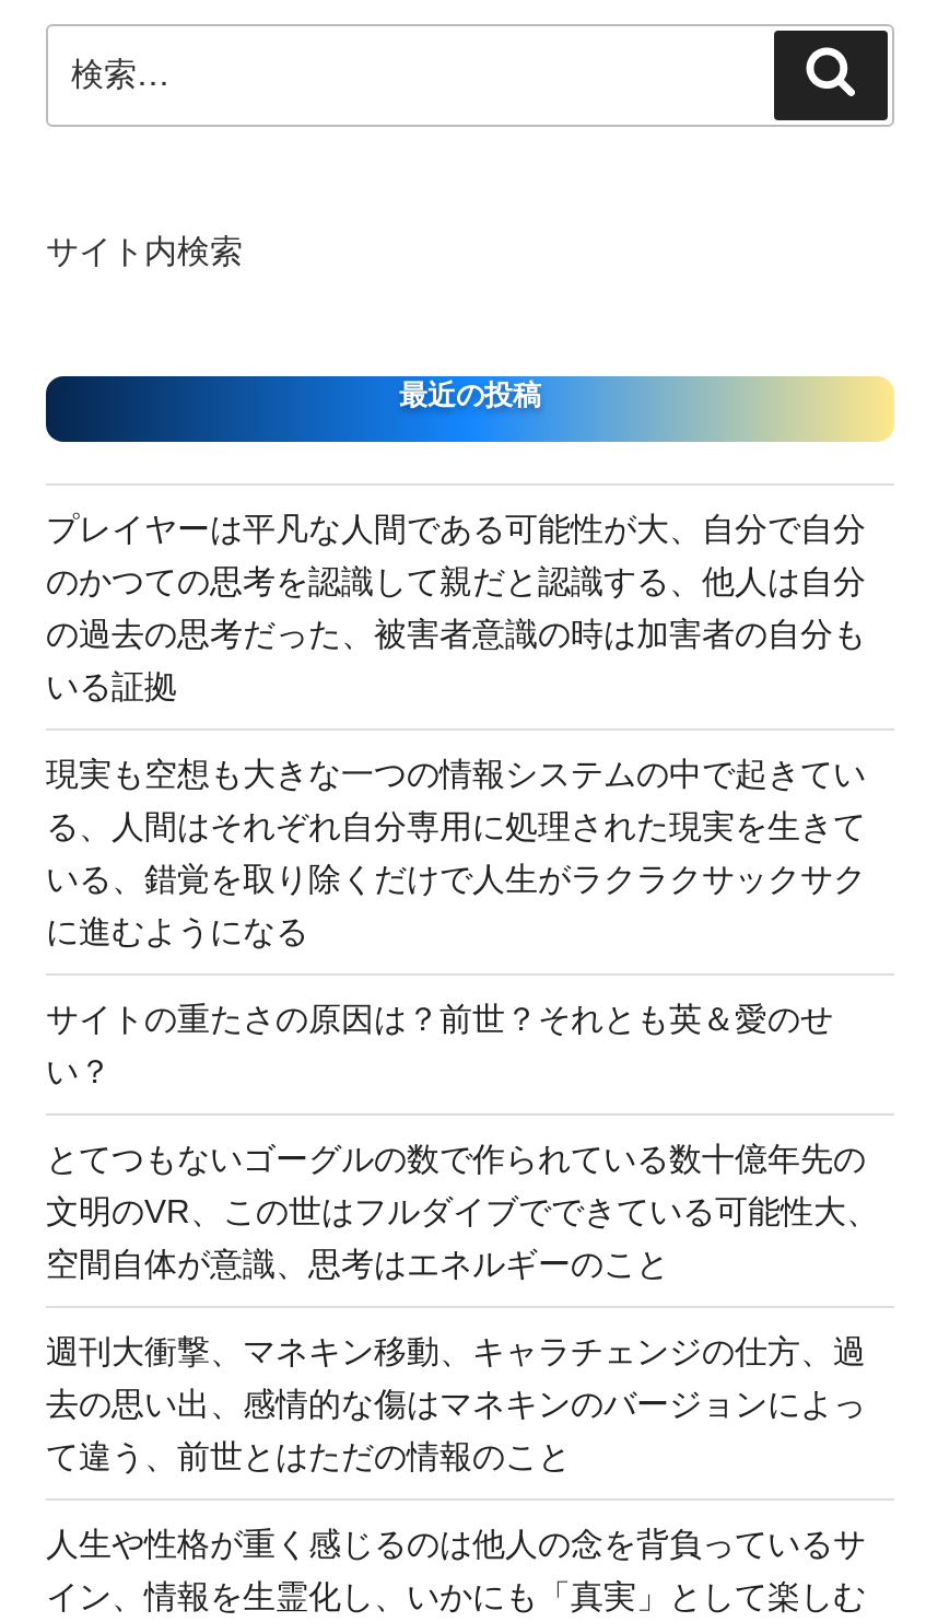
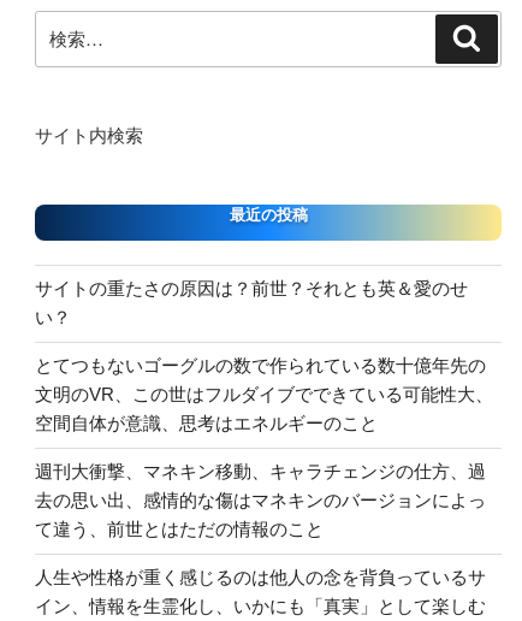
- プレイヤーは平凡な人間である可能性が大、自分で自分
- のかつての思考を認識して親だと認識する、他人は自分
- の過去の思考だった、被害者意識の時は加害者の自分も
- いる証拠
- 現実も空想も大きな一つの情報システムの中で起きてい
- る、人間はそれぞれ自分専用に処理された現実を生きて
- いる、錯覚を取り除くだけで人生がラクラクサックサク
- に進むようになる
